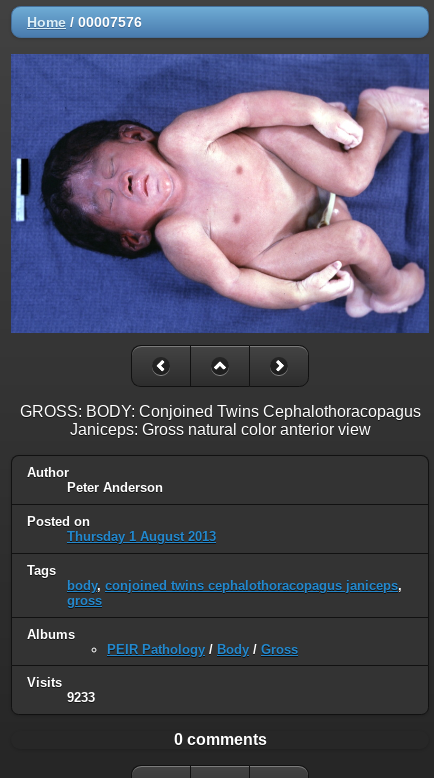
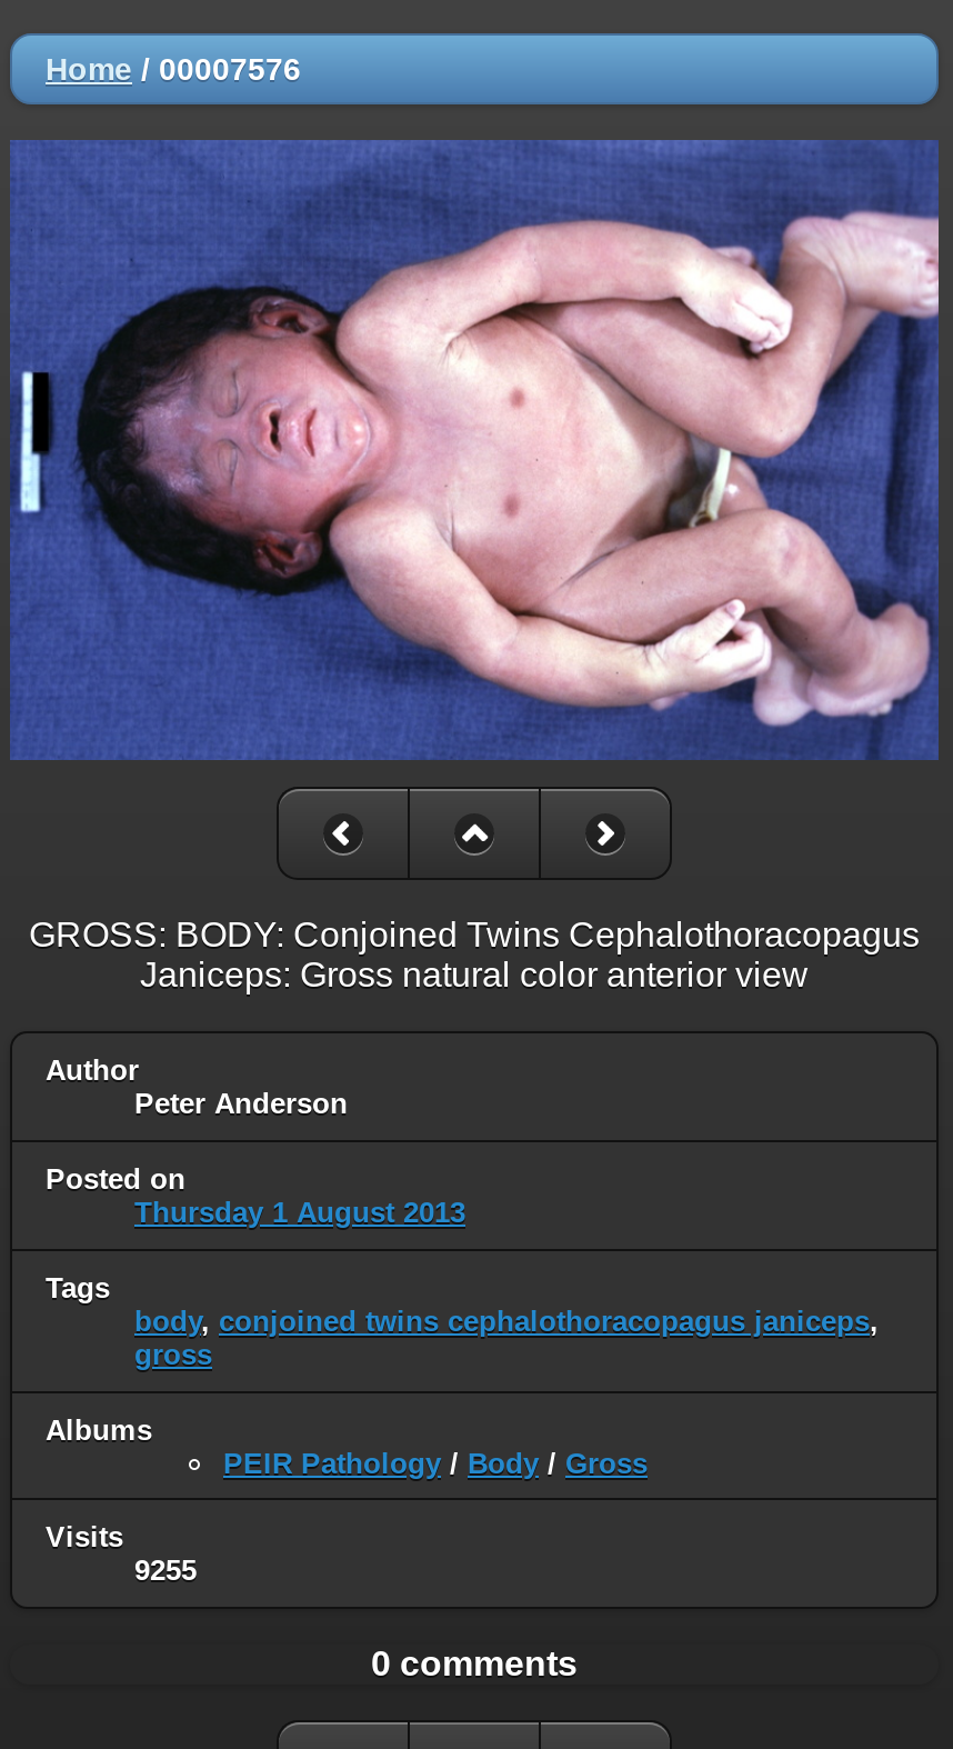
- 9233
+ 9255
